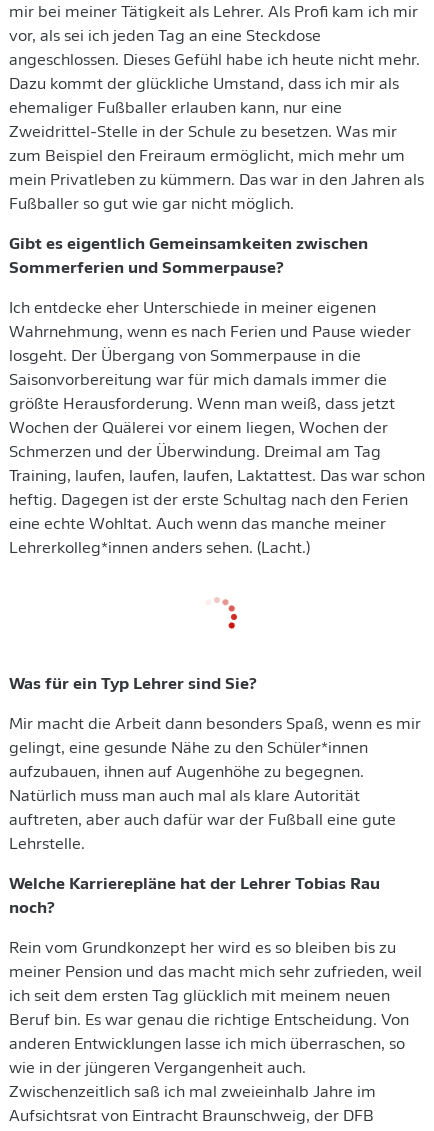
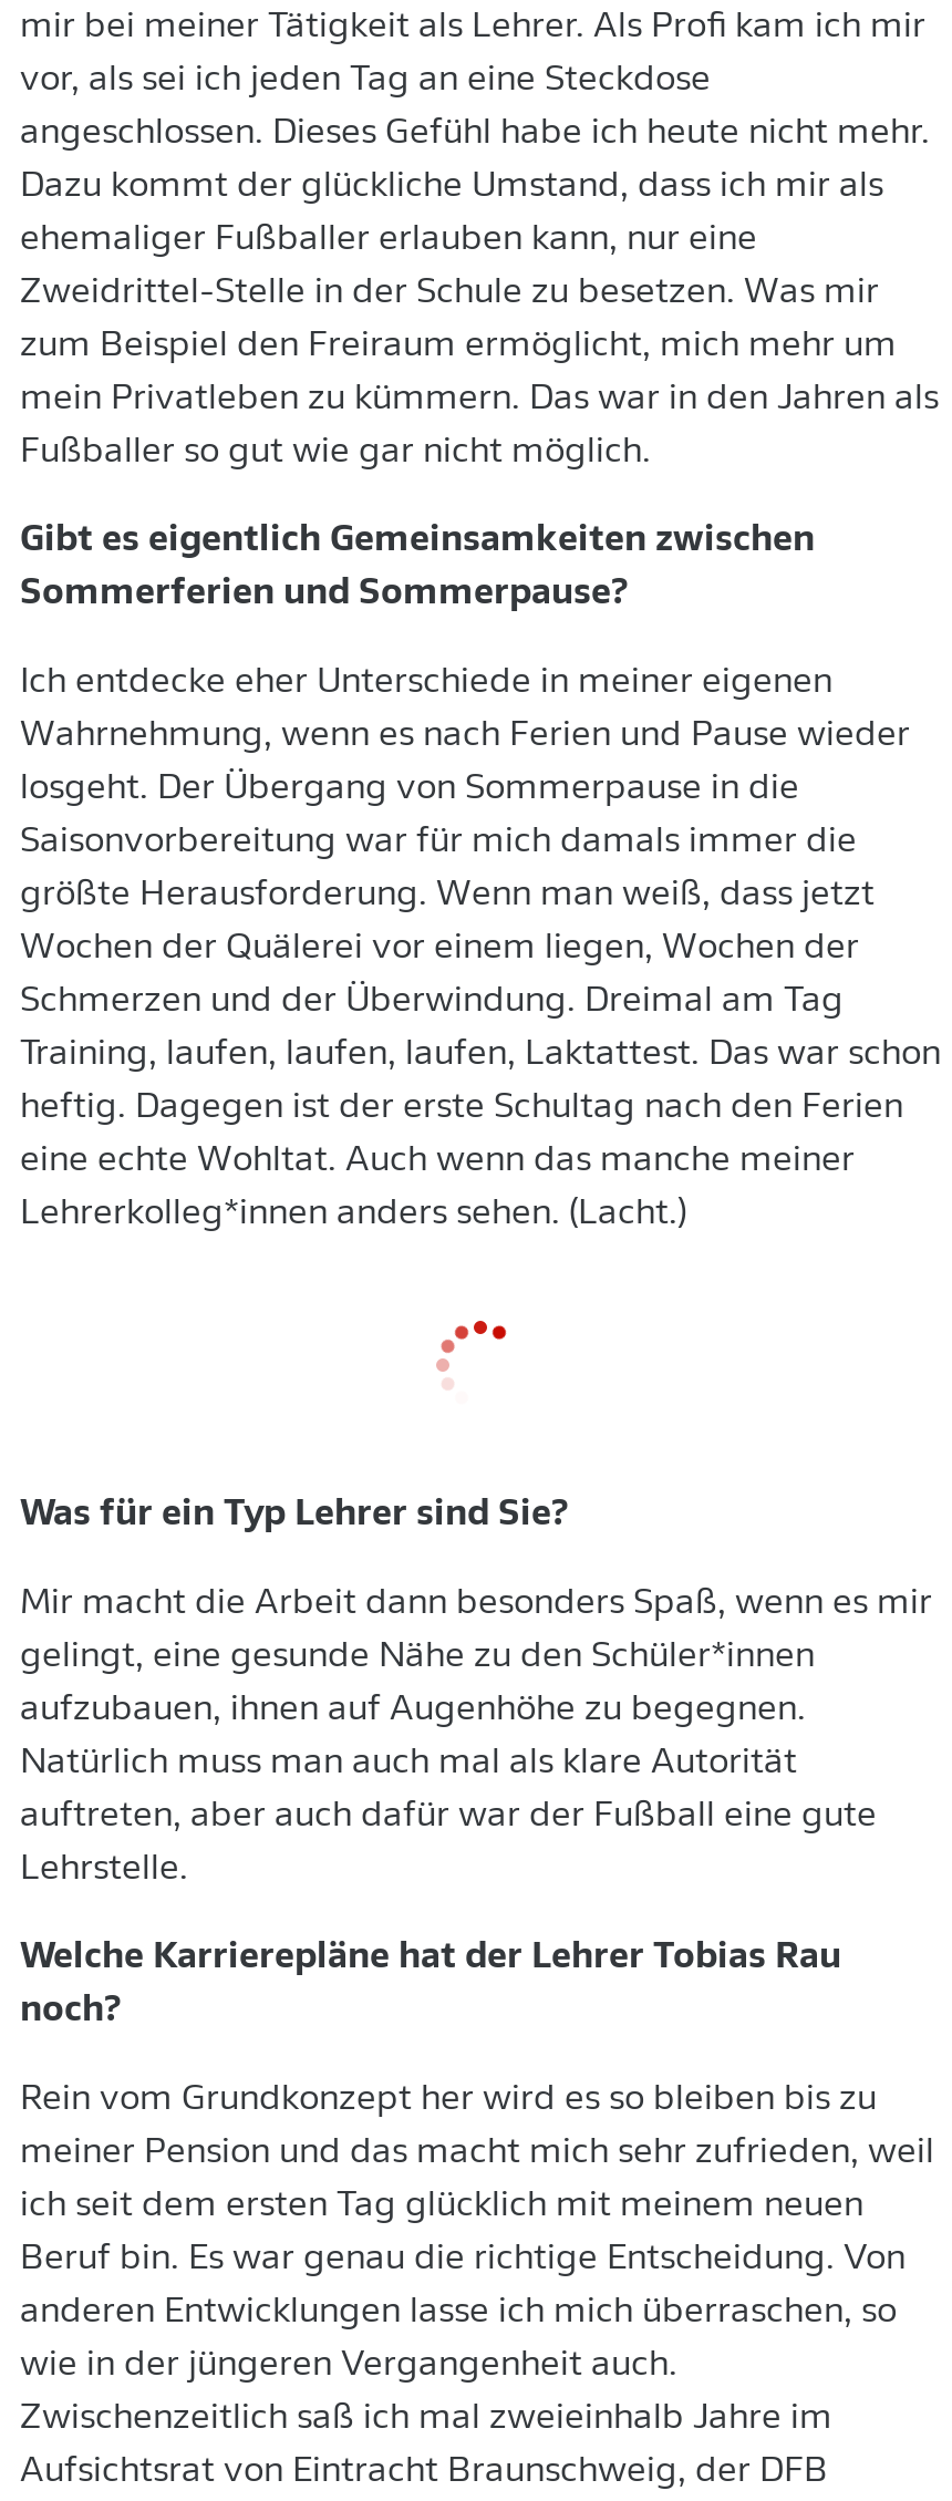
- [image]
+ [image]
